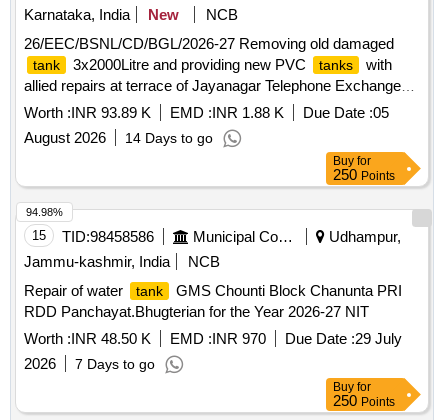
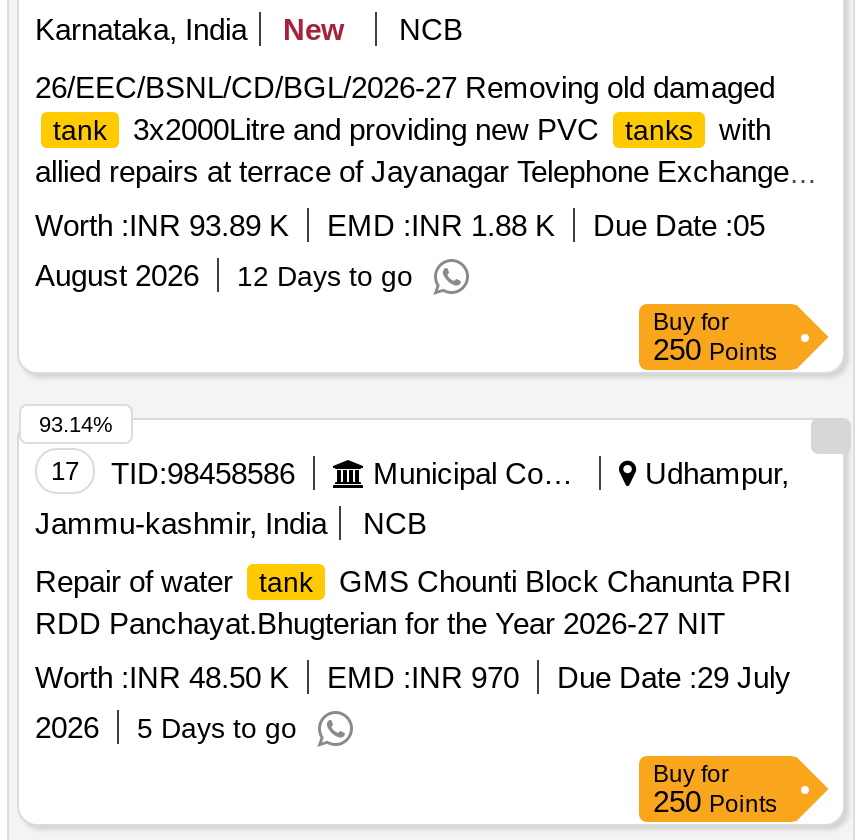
- August 2026 14 Days to go
+ August 2026 12 Days to go

- 94.98%
+ 93.14%

- 15 TID:98458586
+ 17 TID:98458586

- 2026 7 Days to go
+ 2026 5 Days to go
